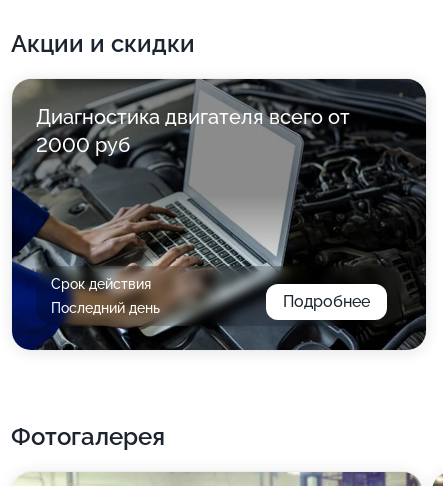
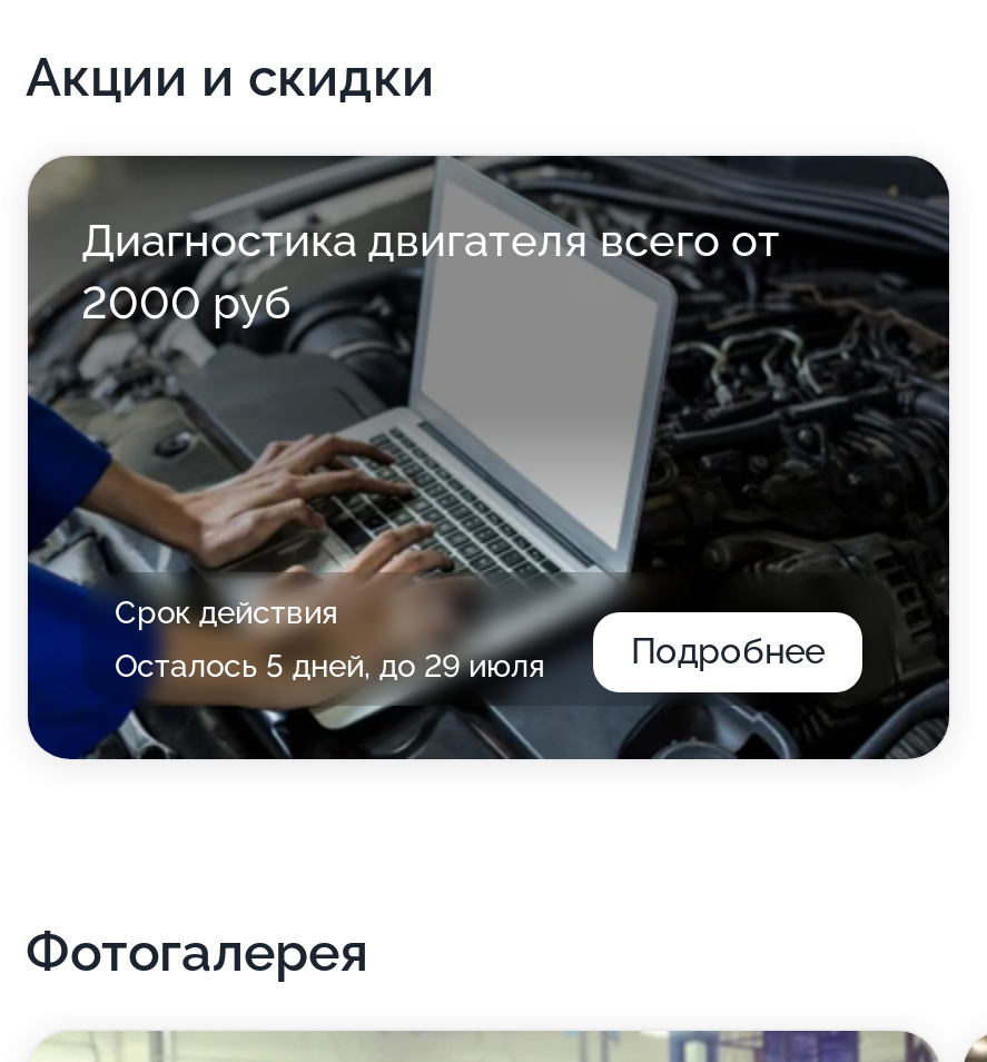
- Последний день
+ Осталось 5 дней, до 29 июля
